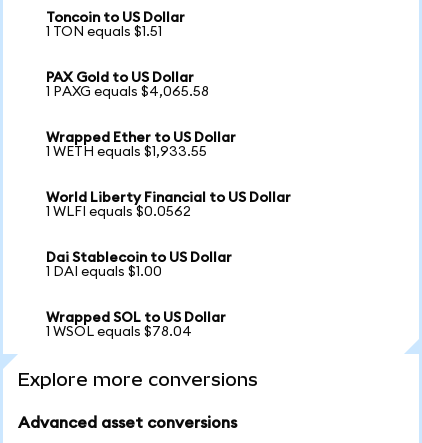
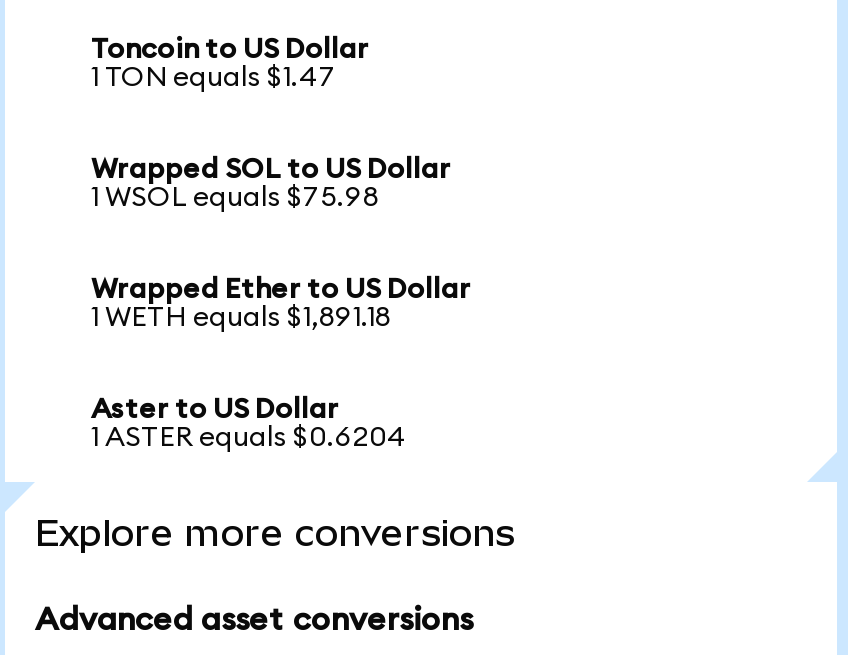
- 1 TON equals $1.51
+ 1 TON equals $1.47

- PAX Gold to US Dollar

- 1 PAXG equals $4,065.58
+ 1 WSOL equals $75.98

- 1 WETH equals $1,933.55
- World Liberty Financial to US Dollar
- 1 WLFI equals $0.0562
- Dai Stablecoin to US Dollar
- 1 DAI equals $1.00
- 1 WSOL equals $78.04
+ 1 WETH equals $1,891.18
+ Aster to US Dollar
+ 1 ASTER equals $0.6204

moved up: Wrapped SOL to US Dollar
